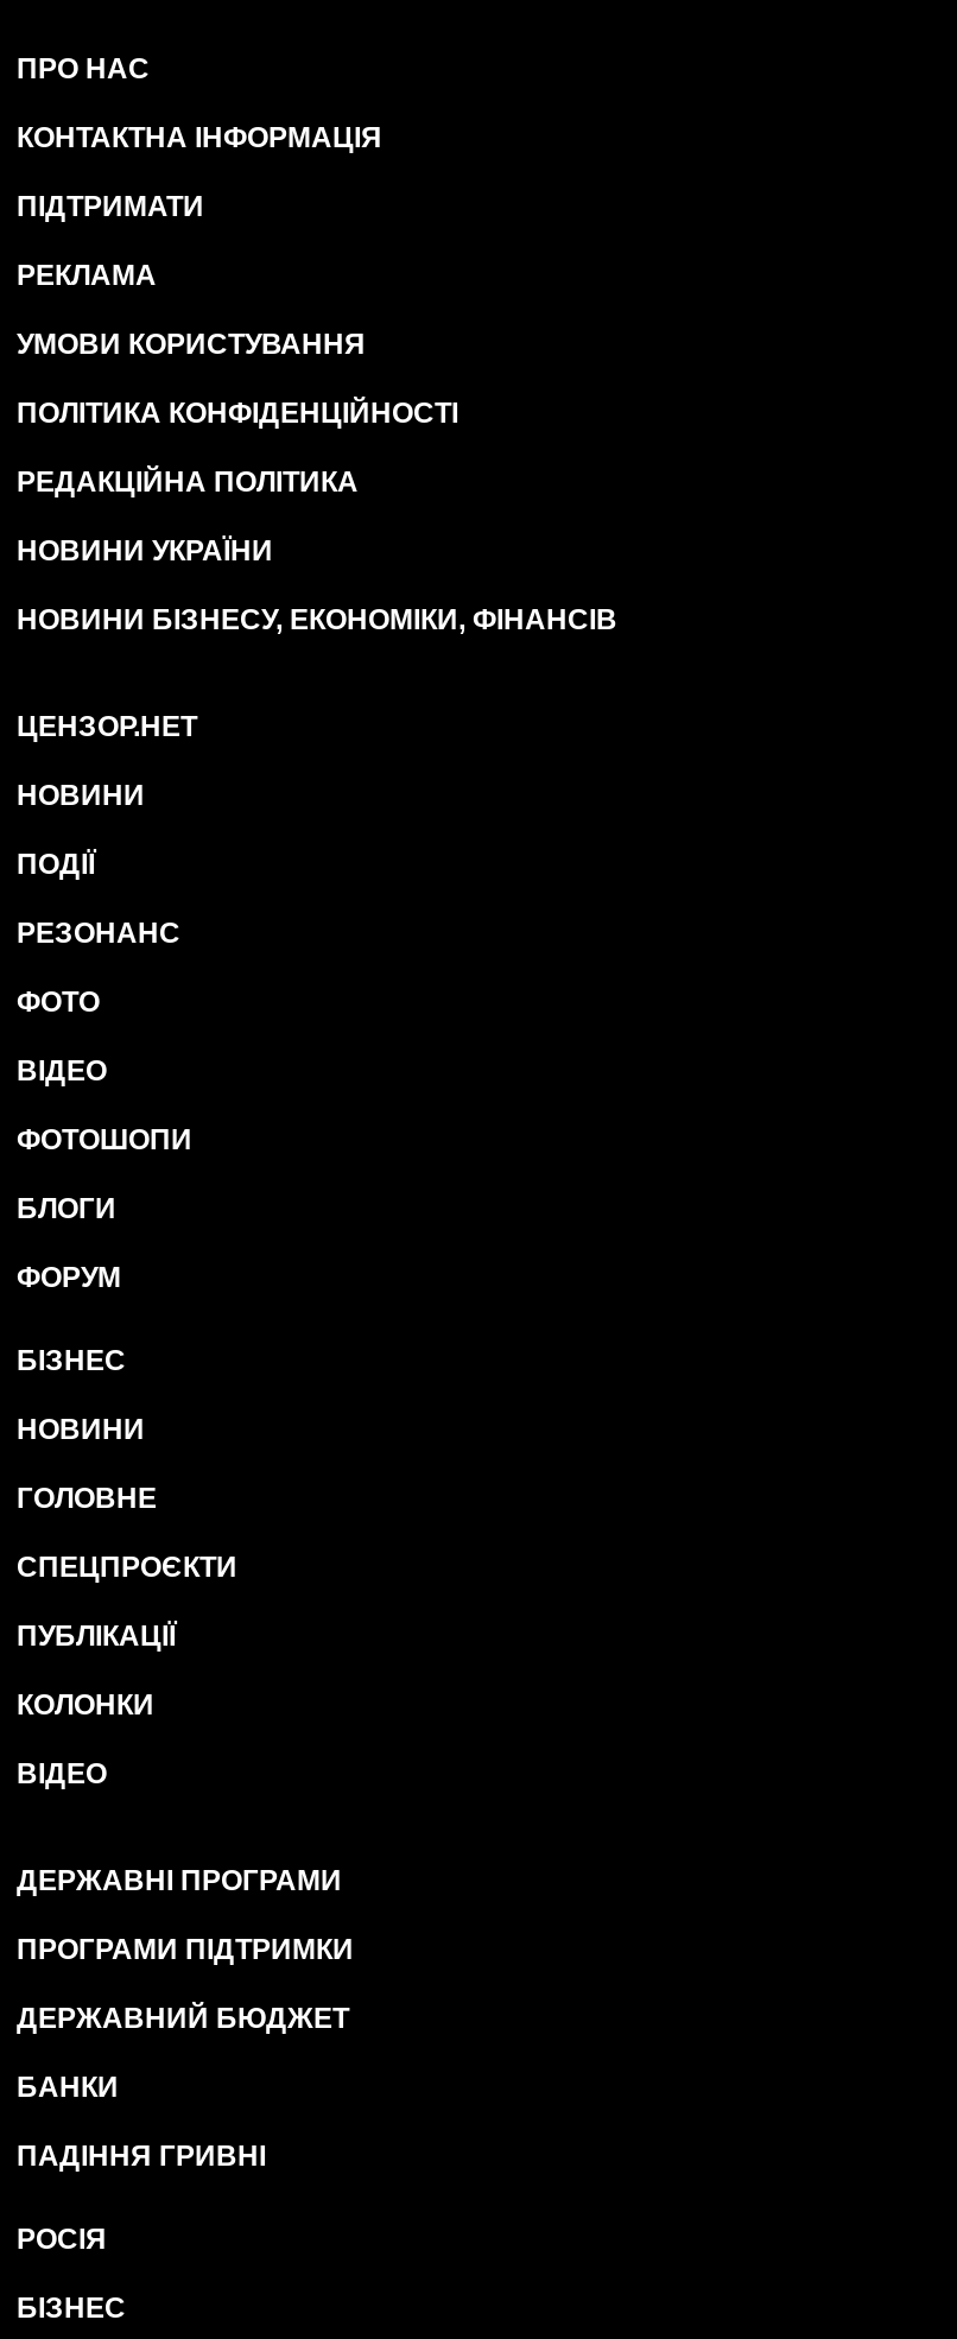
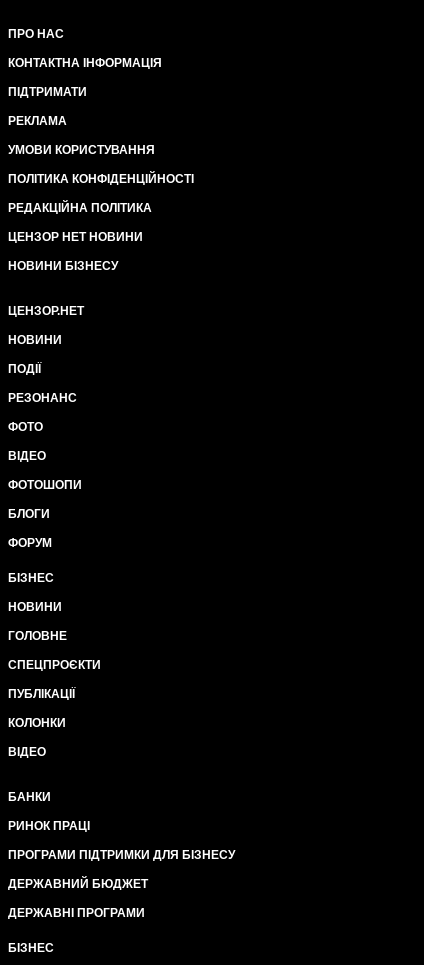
- НОВИНИ УКРАЇНИ
+ ЦЕНЗОР НЕТ НОВИНИ

- НОВИНИ БІЗНЕСУ, ЕКОНОМІКИ, ФІНАНСІВ
+ НОВИНИ БІЗНЕСУ

moved down: ДЕРЖАВНИЙ БЮДЖЕТ | ДЕРЖАВНІ ПРОГРАМИ

- ПРОГРАМИ ПІДТРИМКИ

moved up: БАНКИ

- ПАДІННЯ ГРИВНІ
- РОСІЯ
+ РИНОК ПРАЦІ
+ ПРОГРАМИ ПІДТРИМКИ ДЛЯ БІЗНЕСУ
